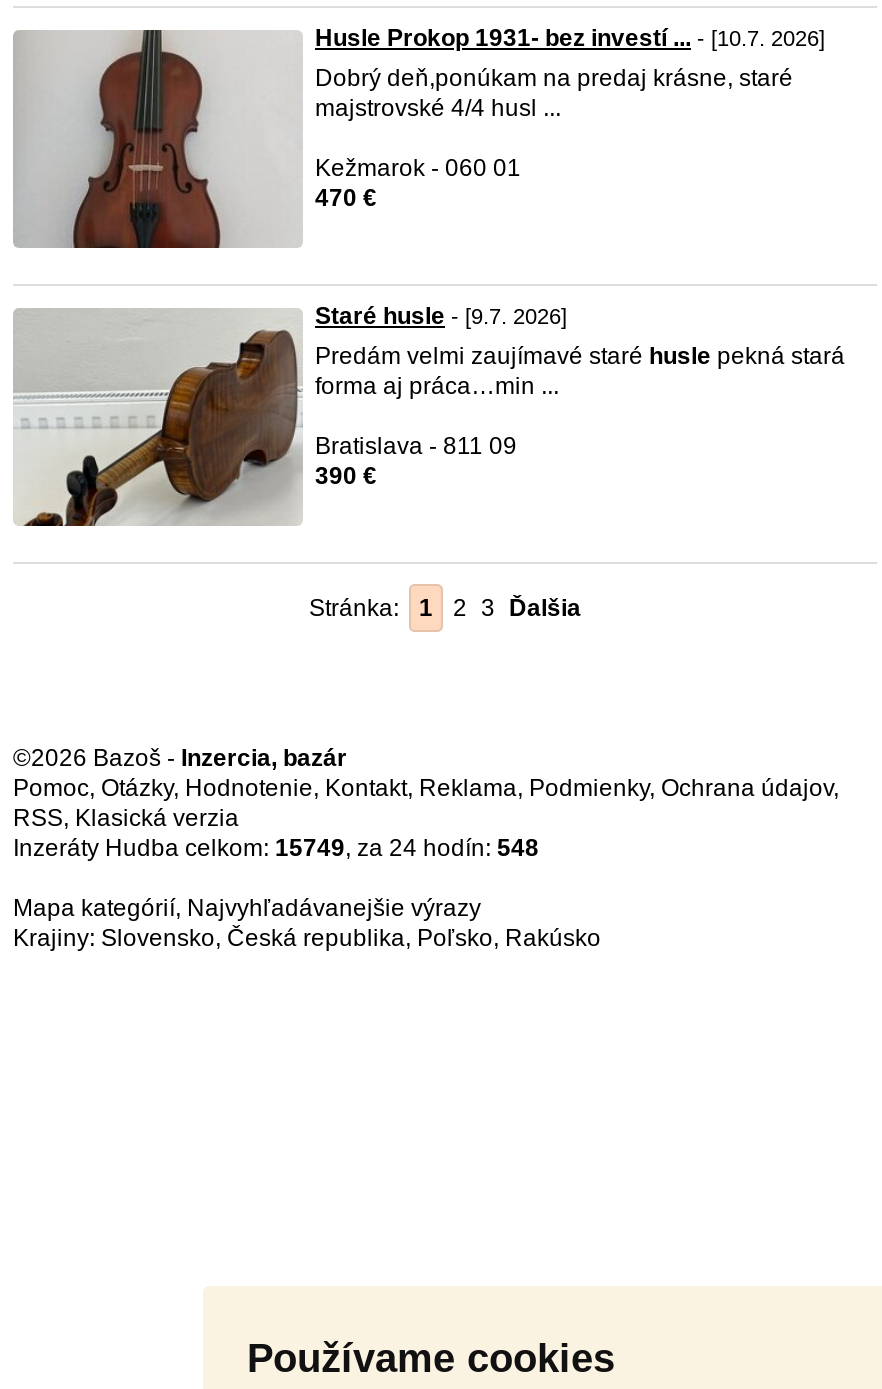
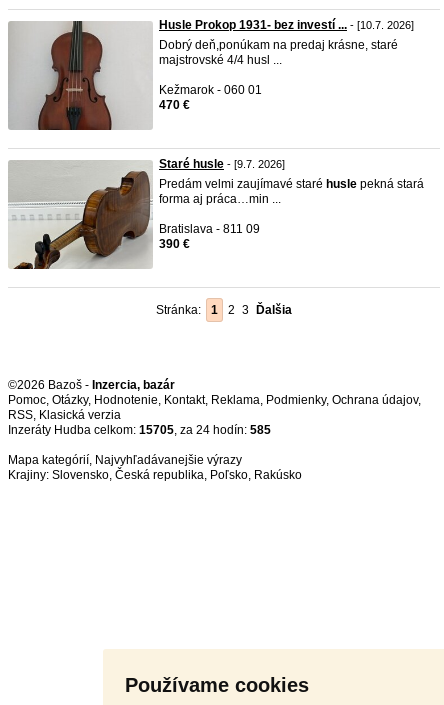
- Inzeráty Hudba celkom: 15749, za 24 hodín: 548
+ Inzeráty Hudba celkom: 15705, za 24 hodín: 585
